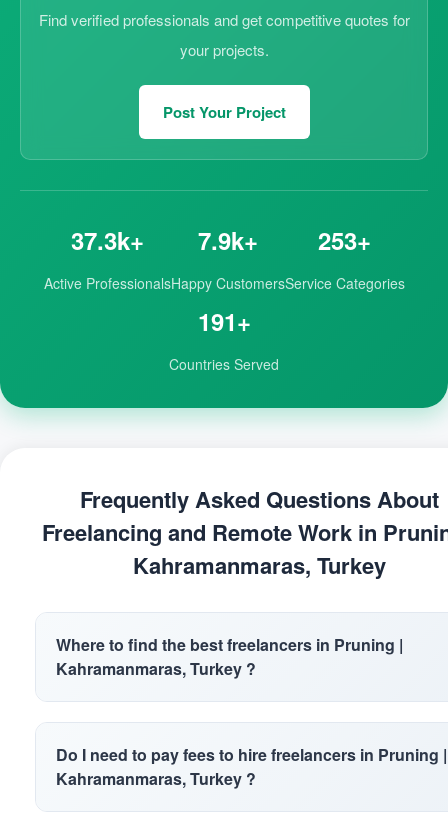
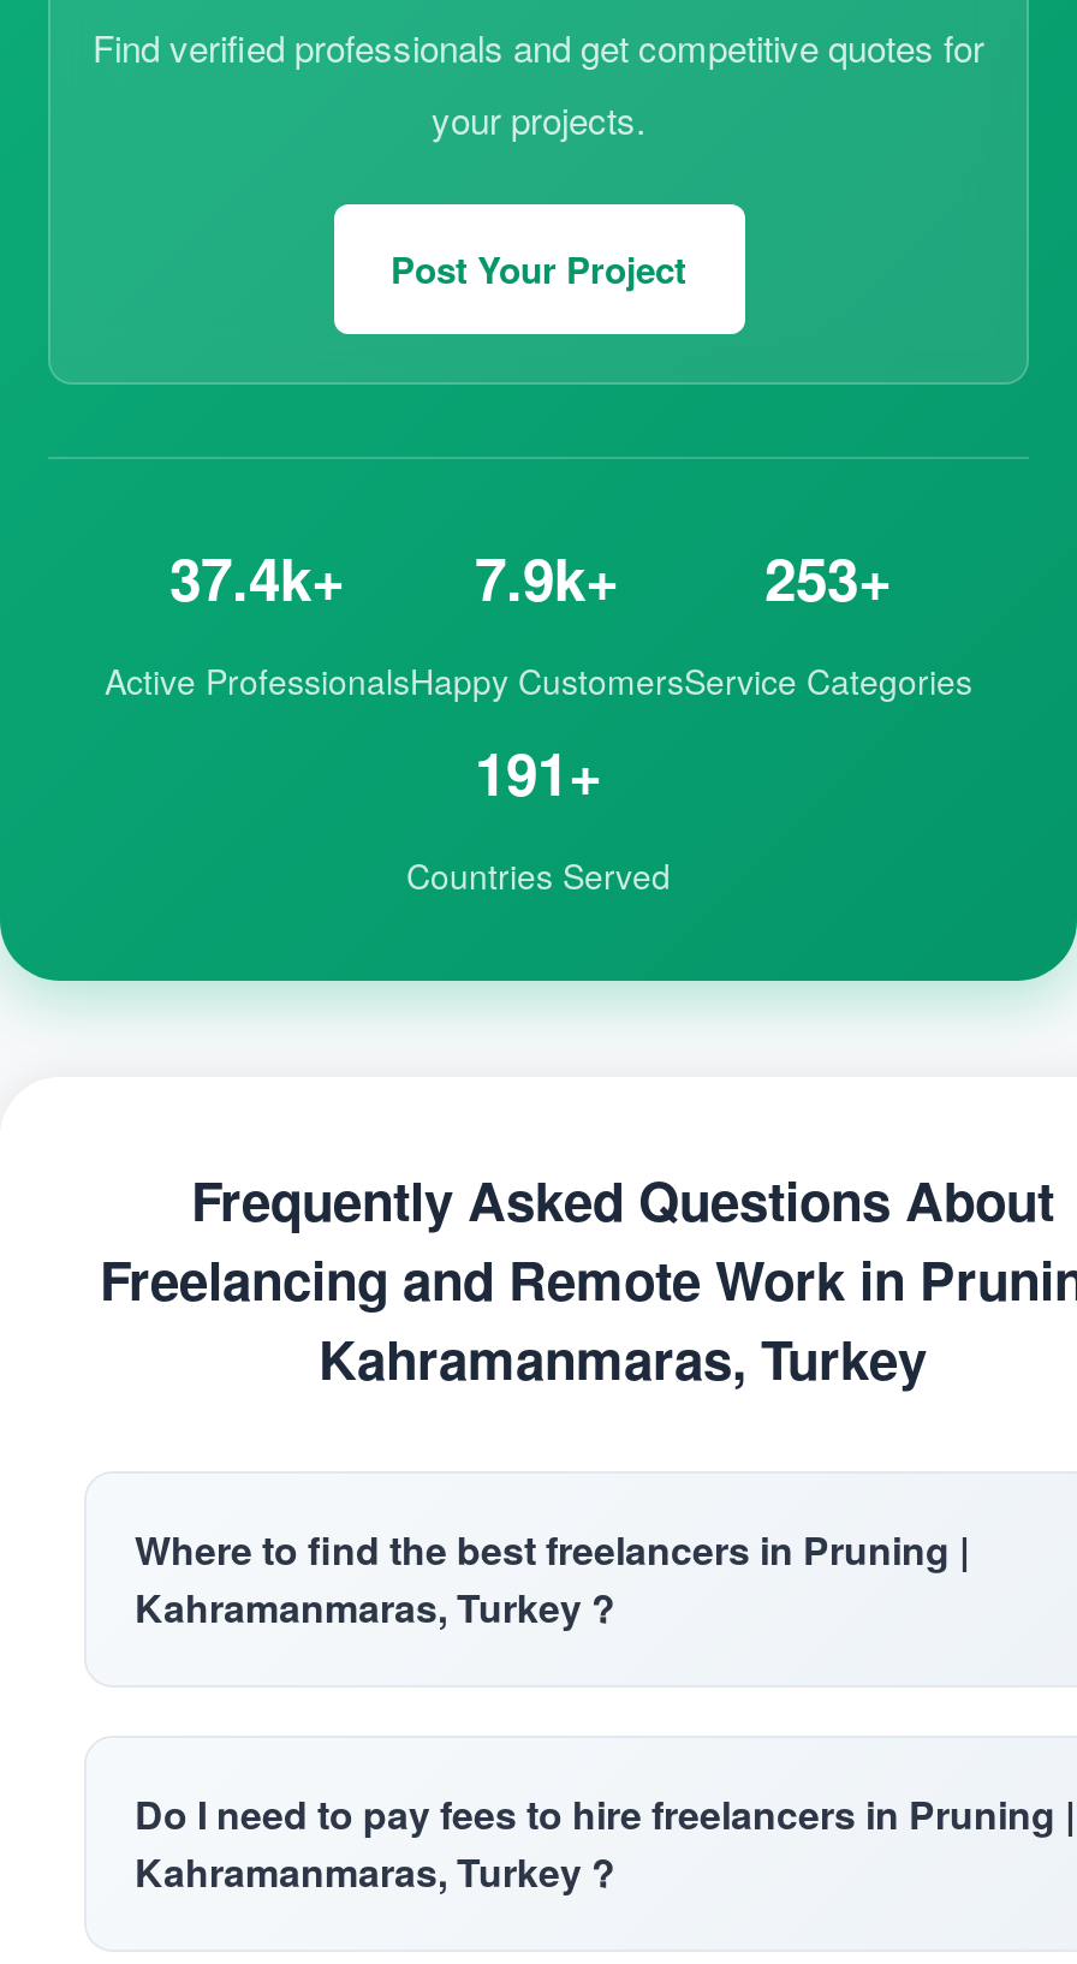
- 37.3k+ 7.9k+ 253+
+ 37.4k+ 7.9k+ 253+
